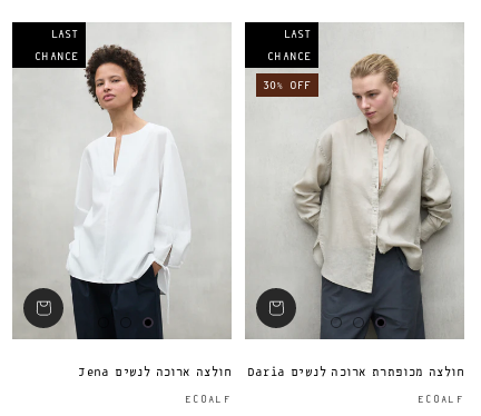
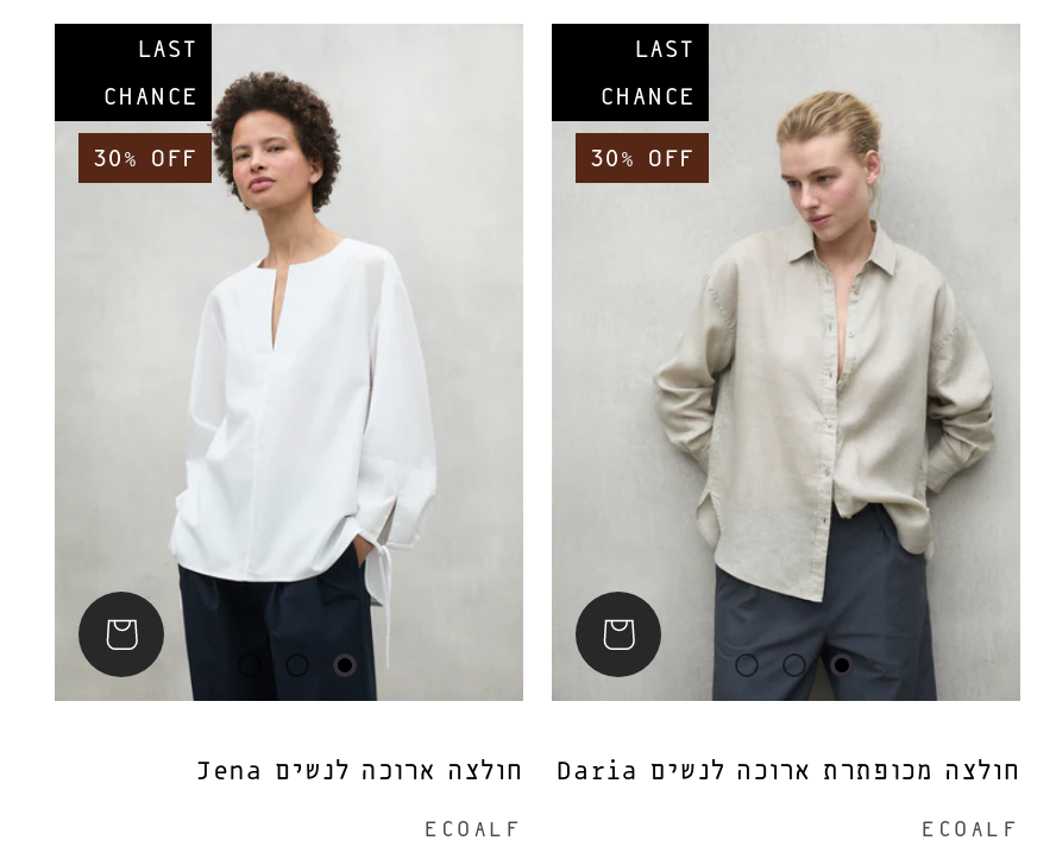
+ 30% OFF
